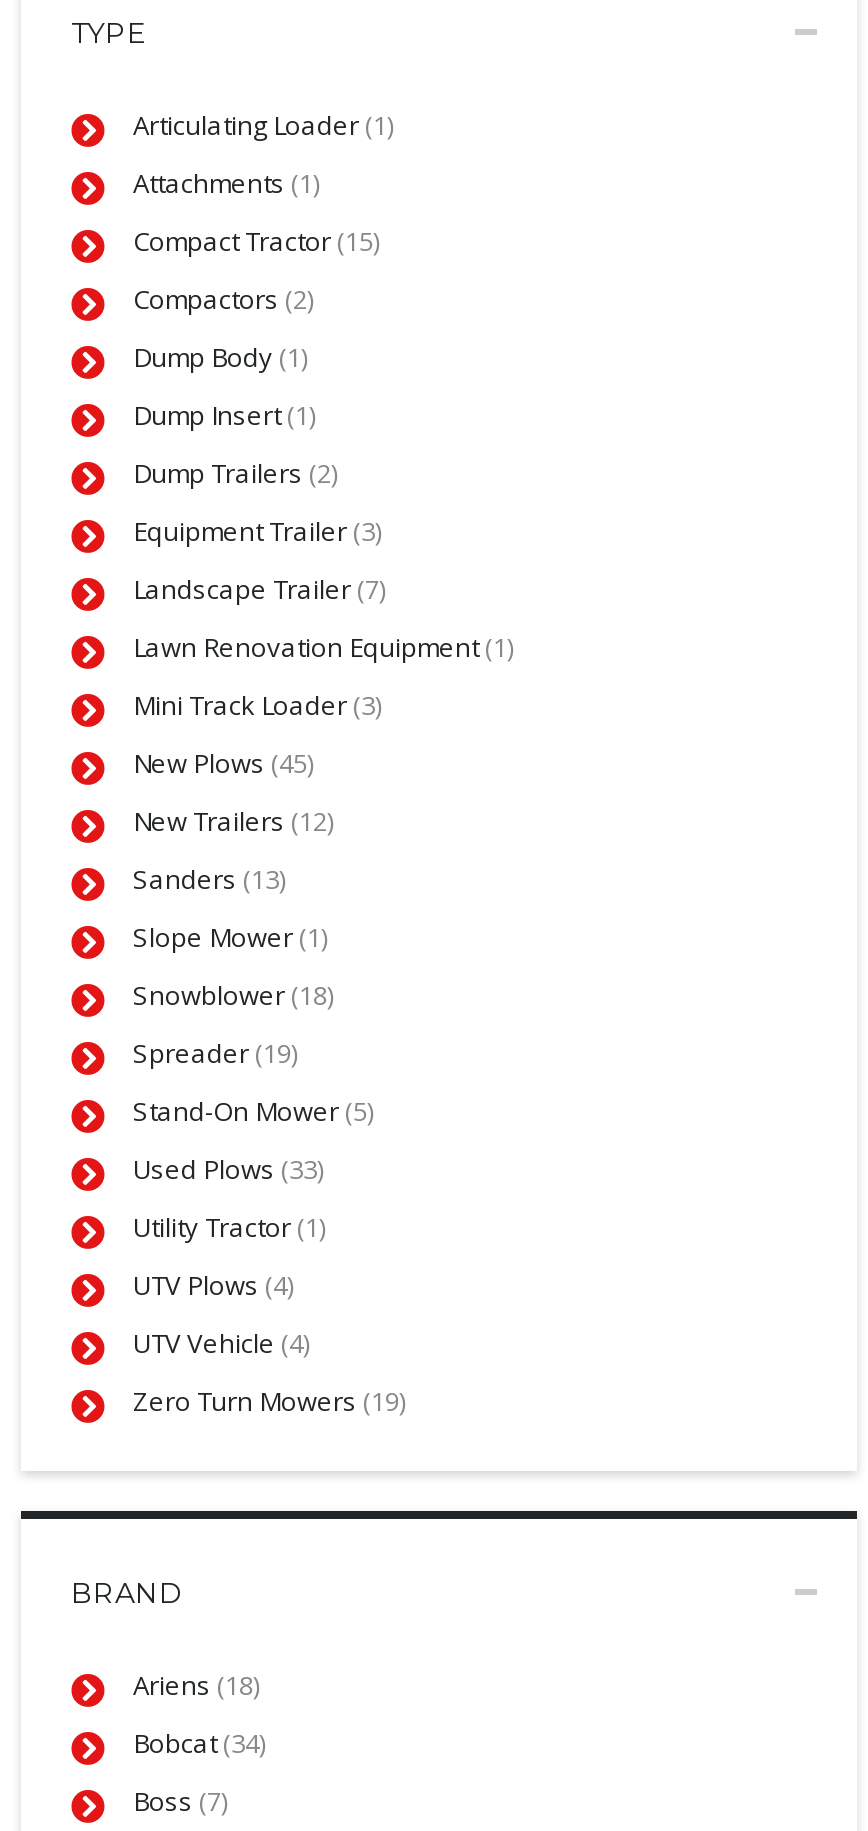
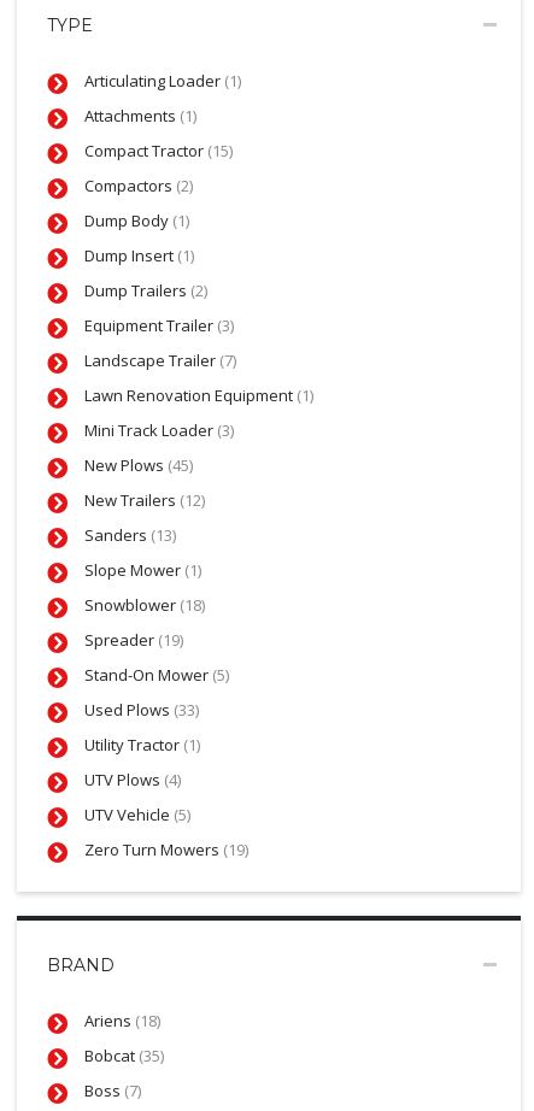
- UTV Vehicle (4)
+ UTV Vehicle (5)

- Bobcat(34)
+ Bobcat(35)
